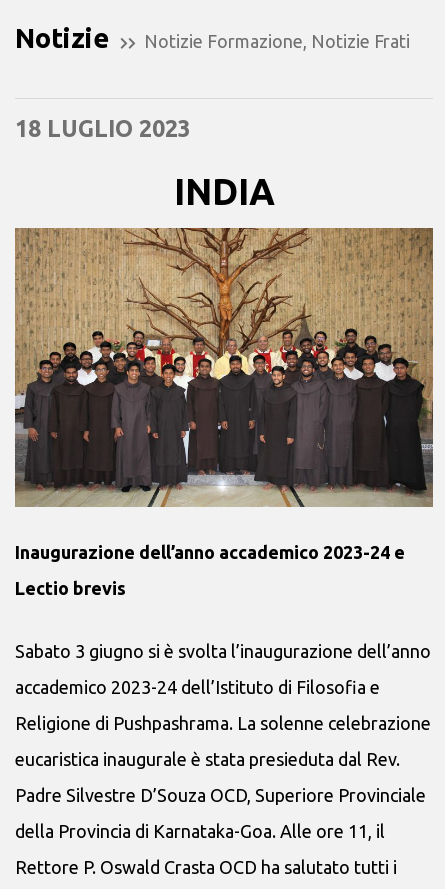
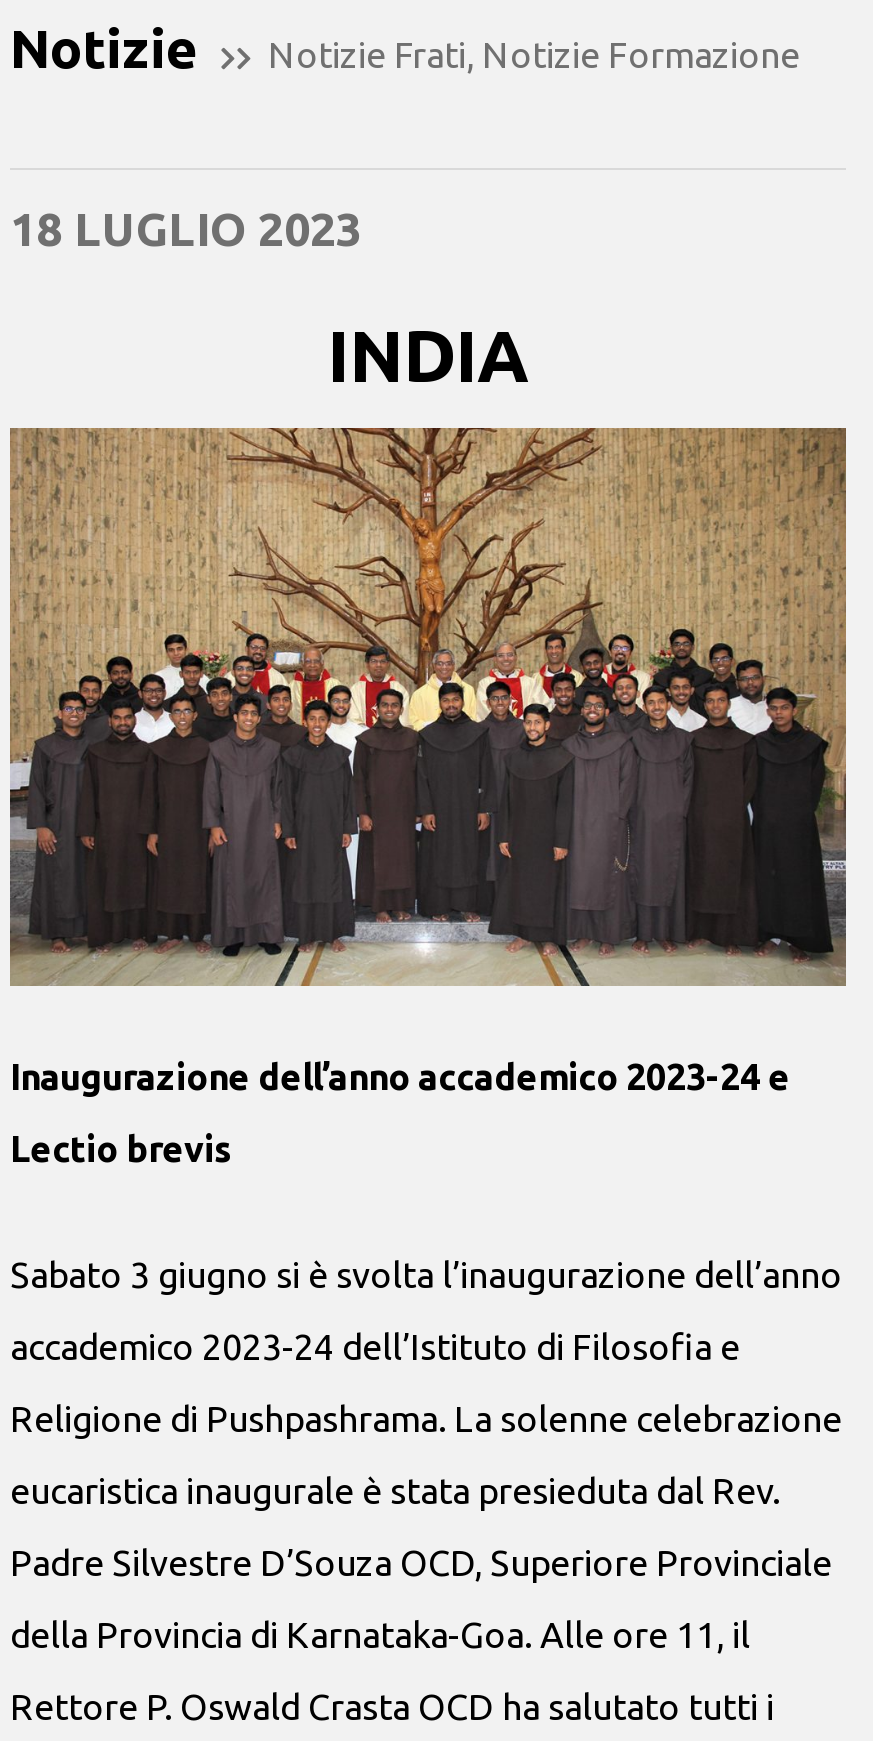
- Notizie Formazione, Notizie Frati
+ Notizie Frati, Notizie Formazione
